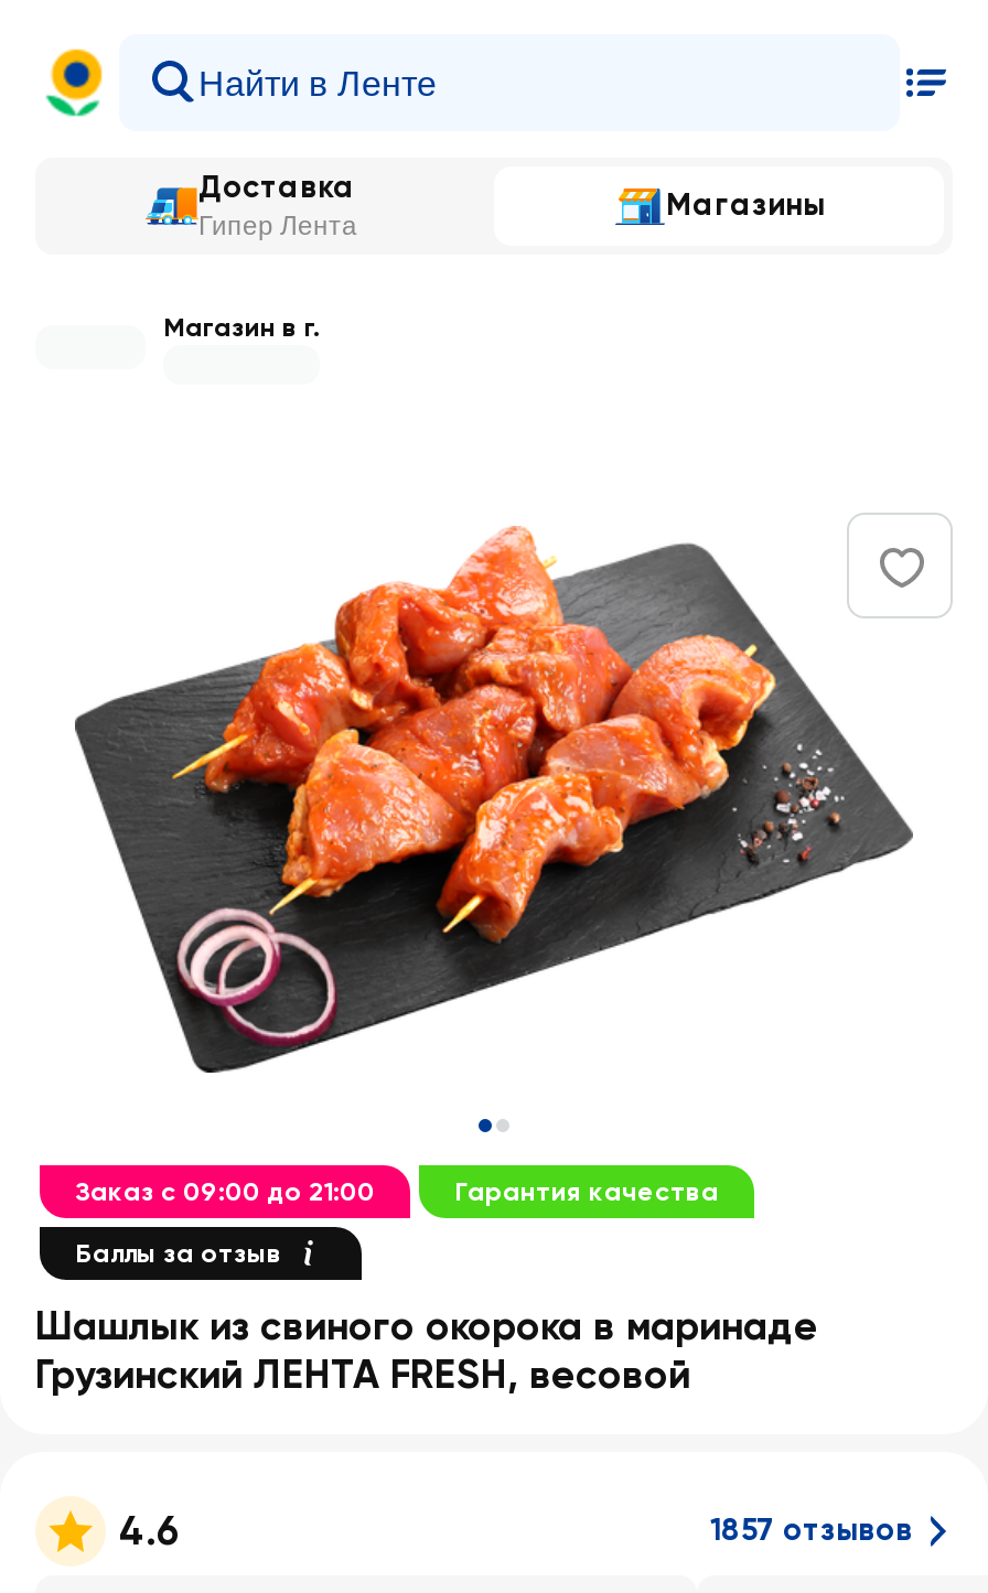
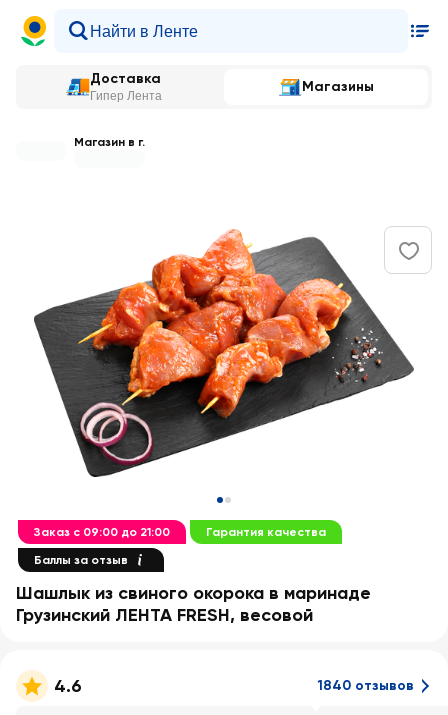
- 1857 отзывов
+ 1840 отзывов
